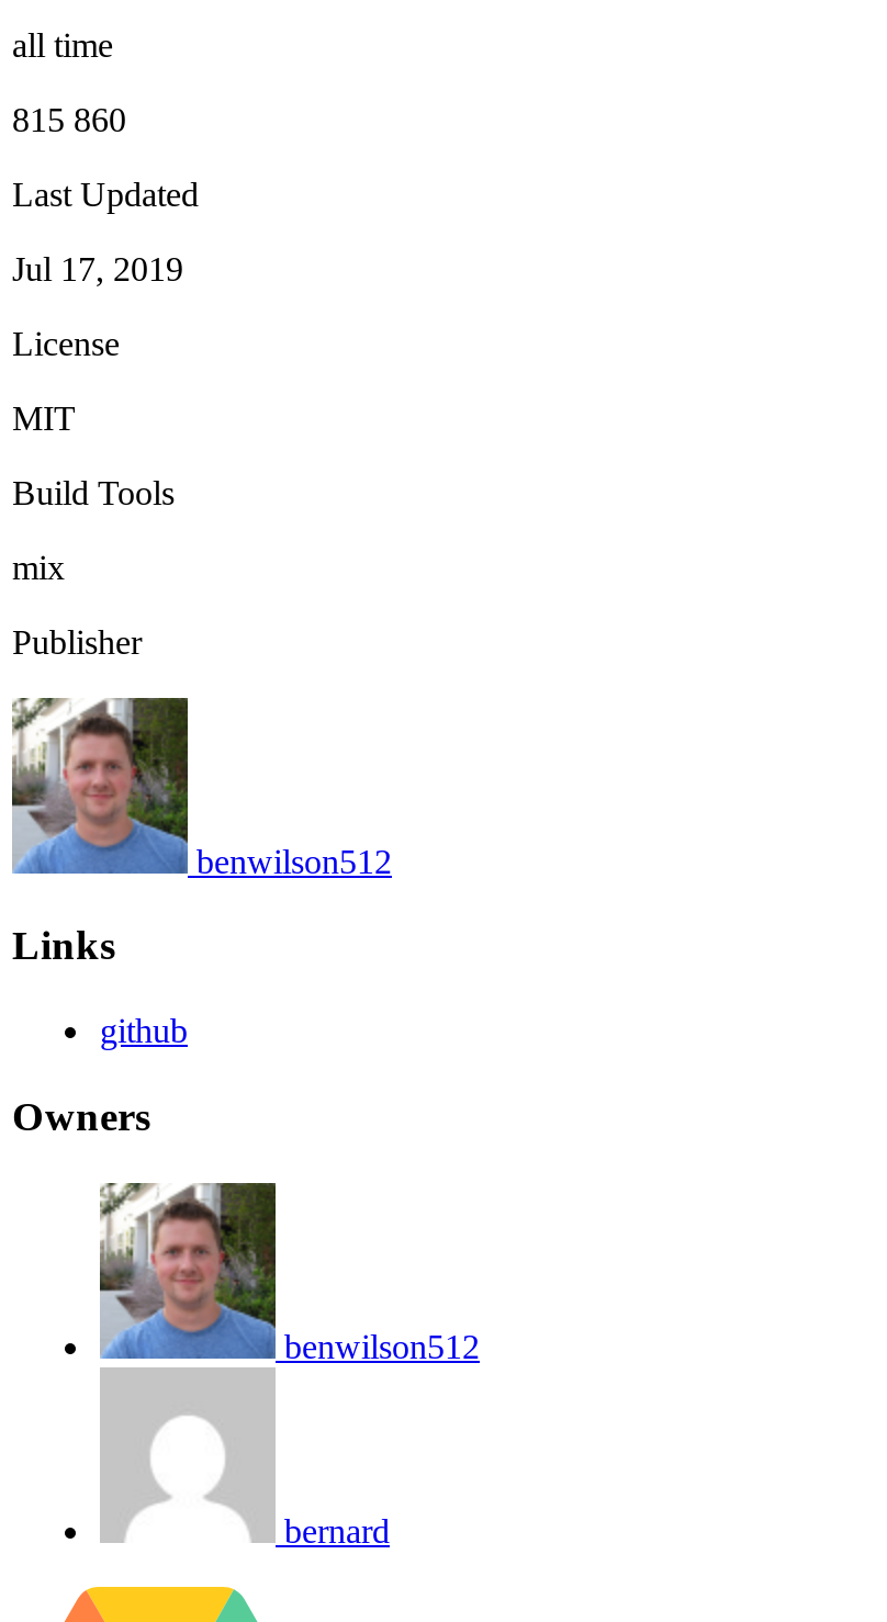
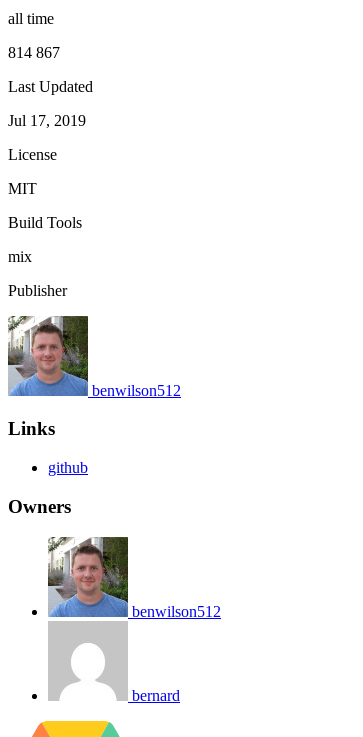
- 815 860
+ 814 867
